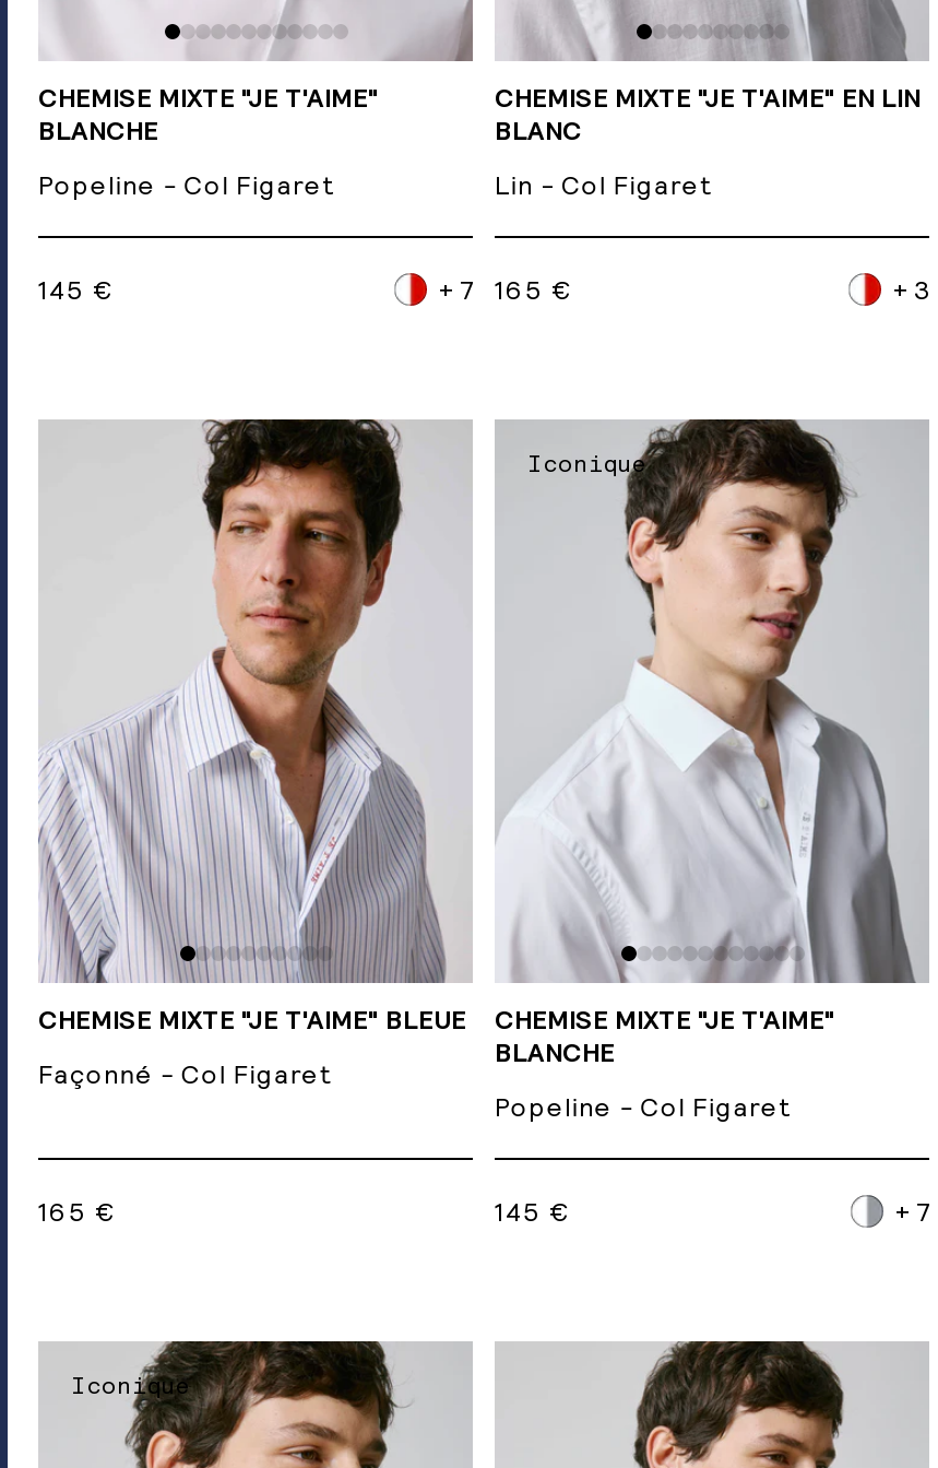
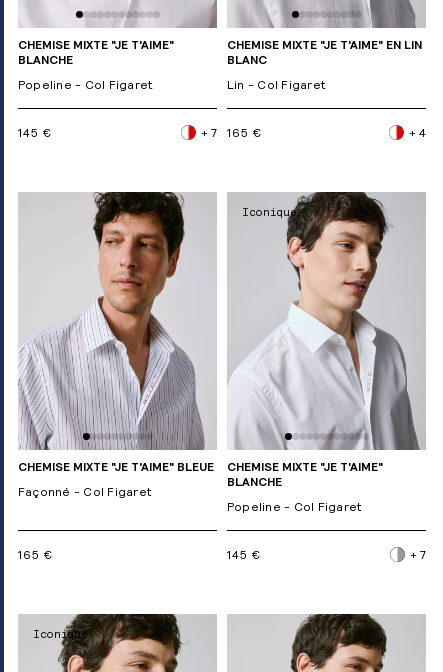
- + 3
+ + 4
